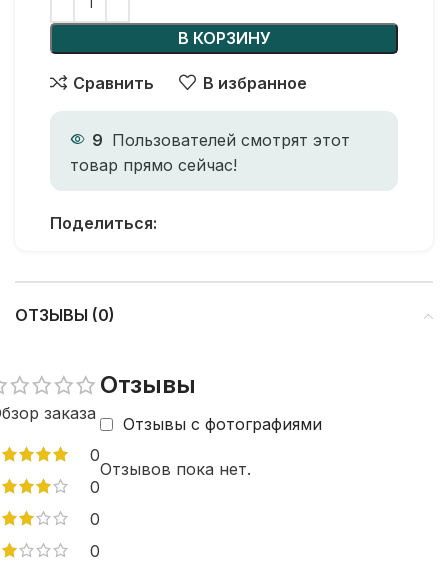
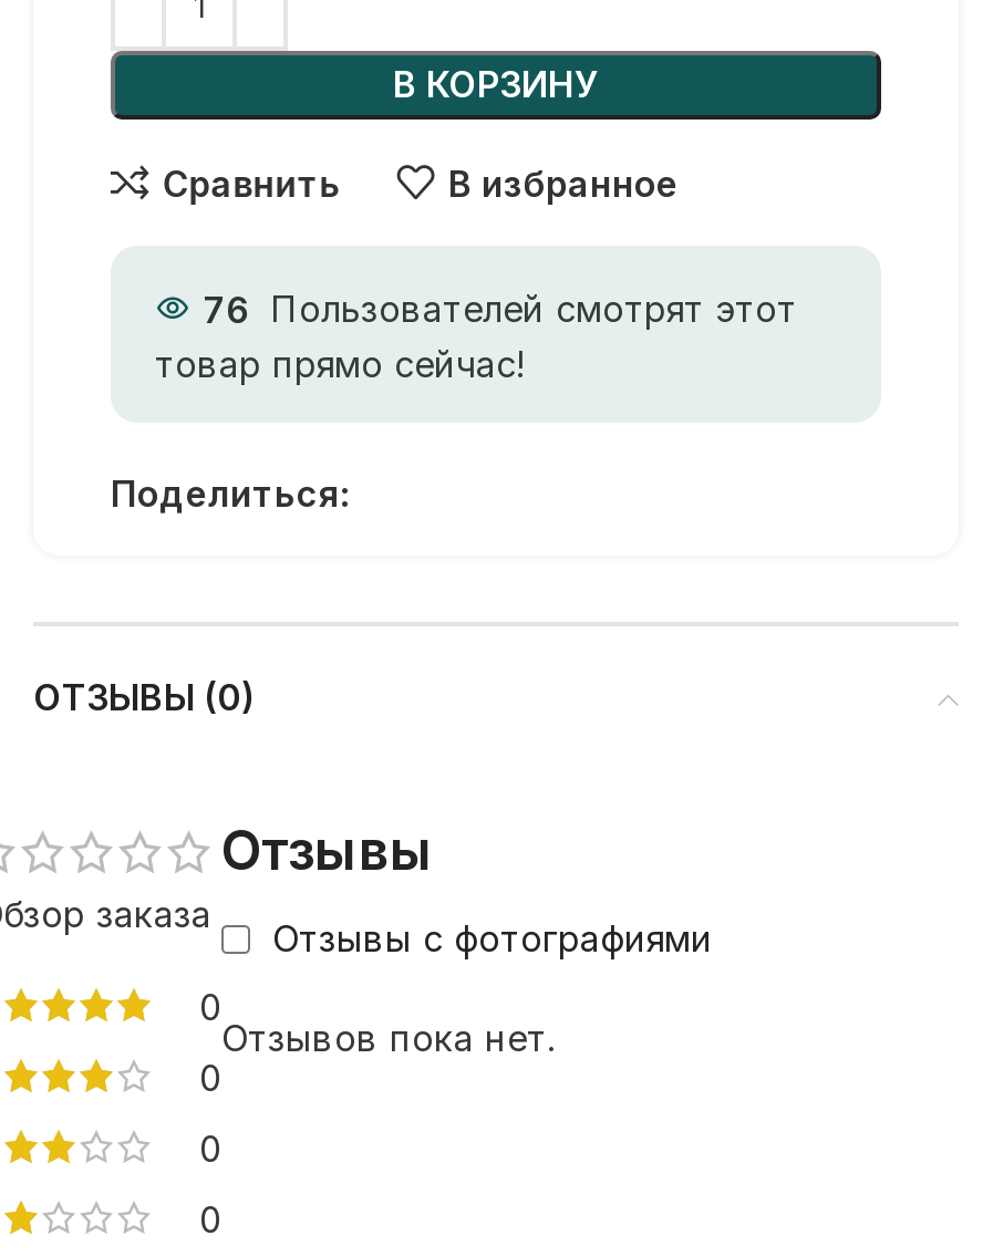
- 9 Пользователей смотрят этот
+ 76 Пользователей смотрят этот
